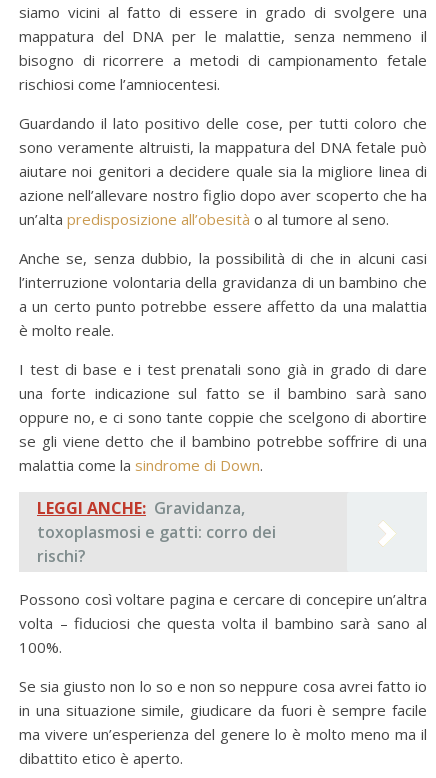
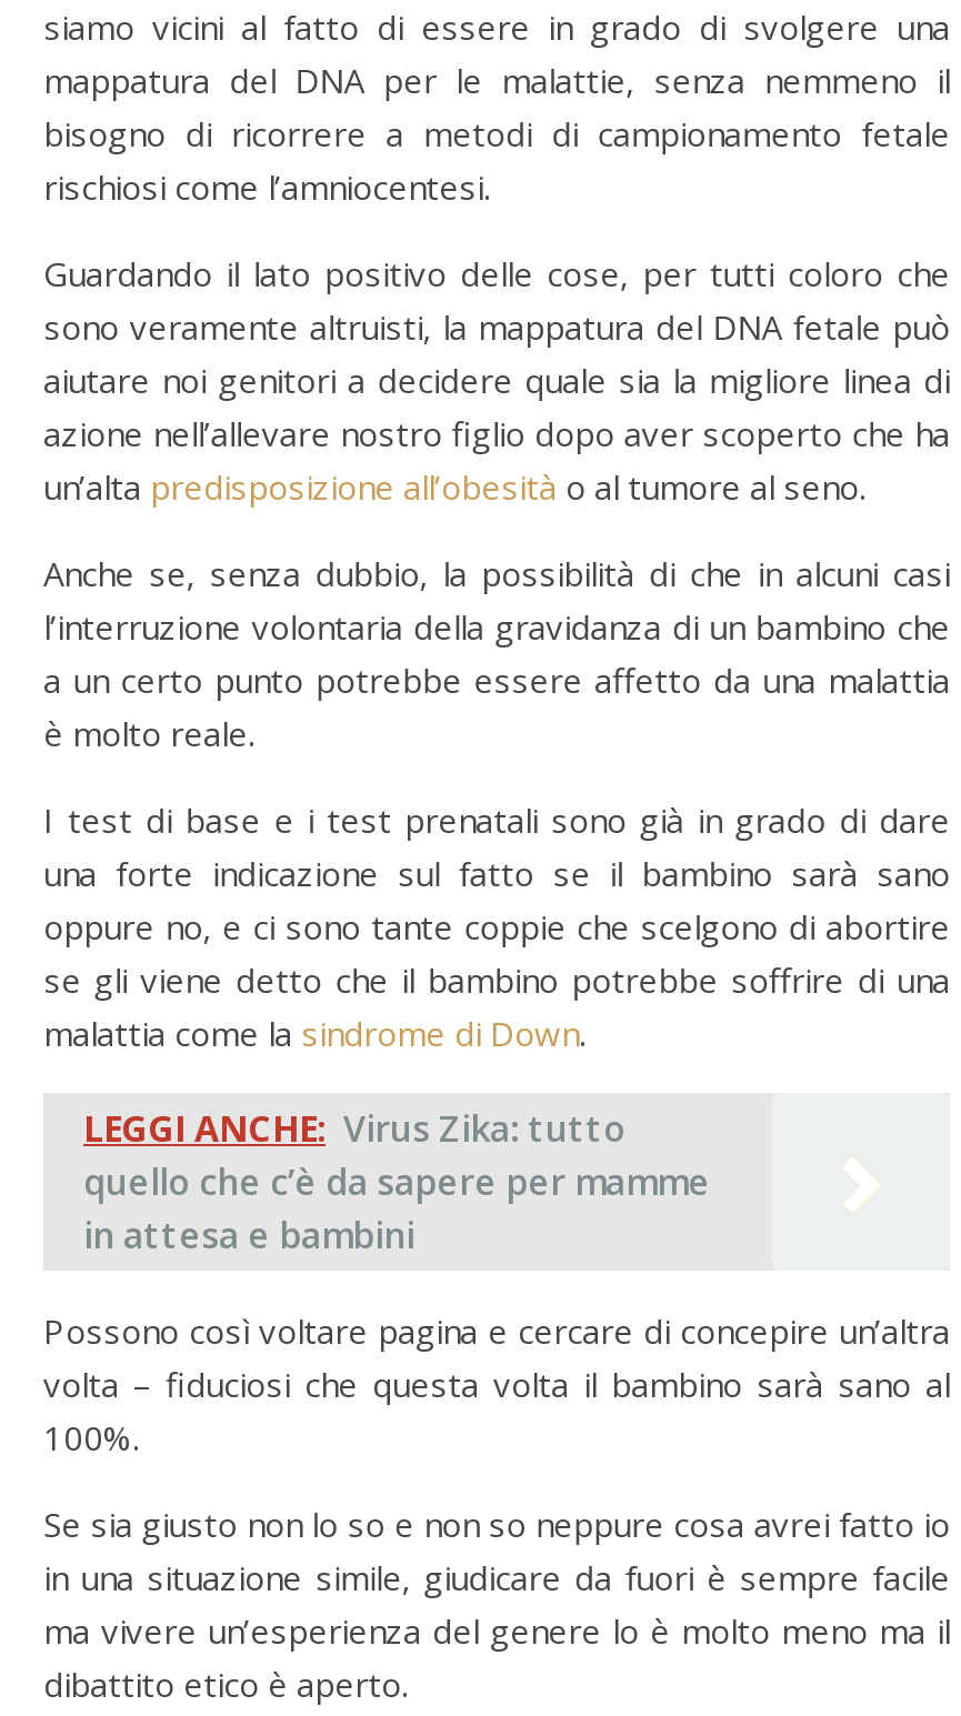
- LEGGI ANCHE: Gravidanza,
- toxoplasmosi e gatti: corro dei
- rischi?
+ LEGGI ANCHE: Virus Zika: tutto
+ quello che c’è da sapere per mamme
+ in attesa e bambini
